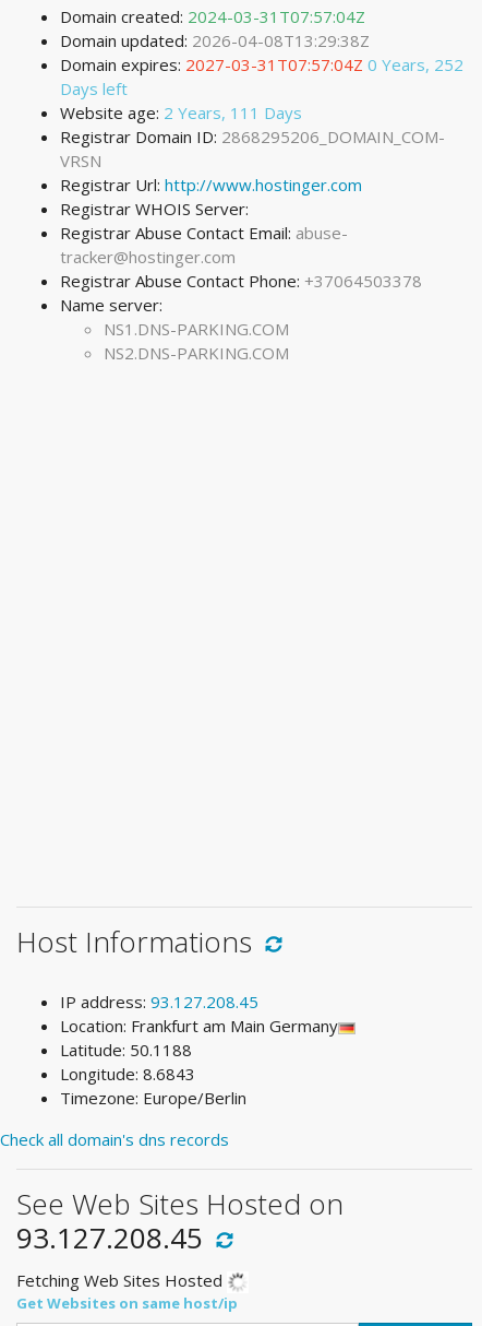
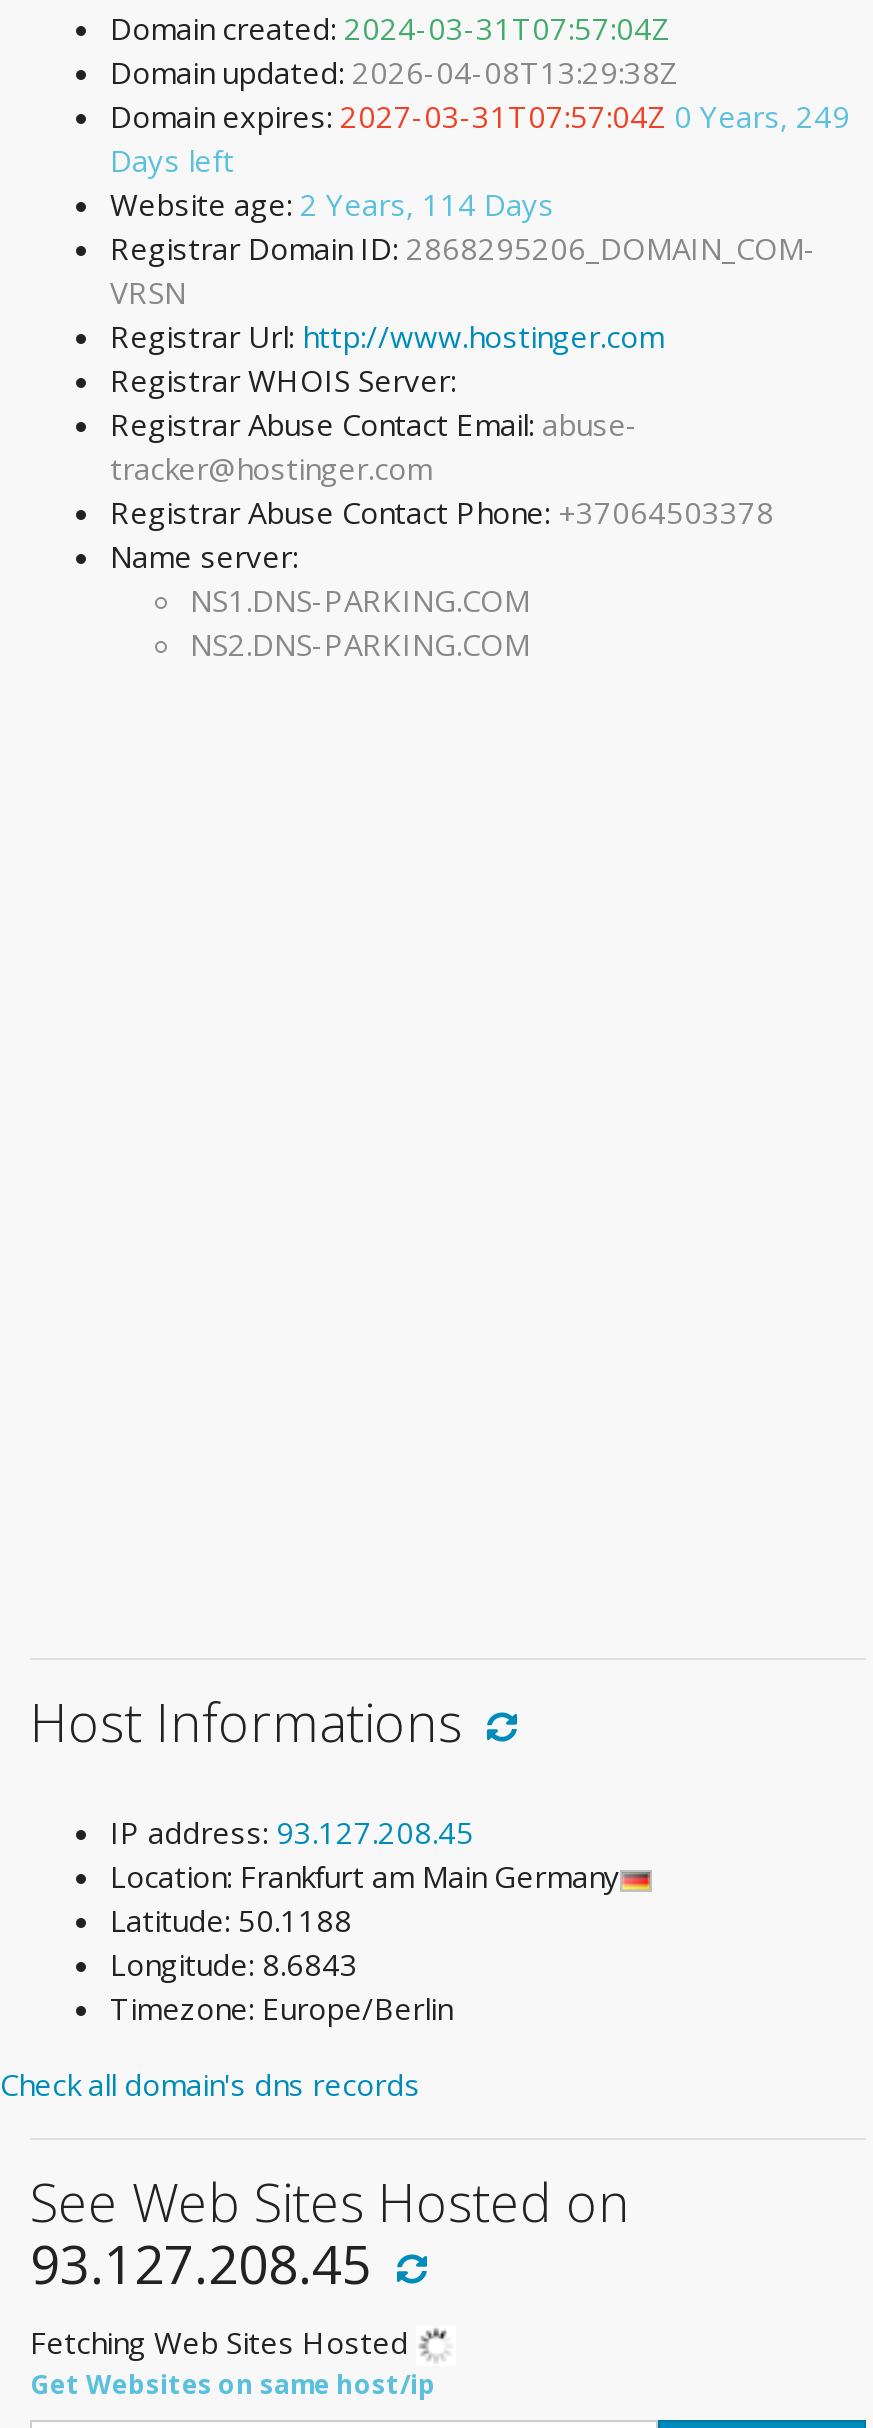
- Domain expires: 2027-03-31T07:57:04Z 0 Years, 252
+ Domain expires: 2027-03-31T07:57:04Z 0 Years, 249

- Website age: 2 Years, 111 Days
+ Website age: 2 Years, 114 Days
